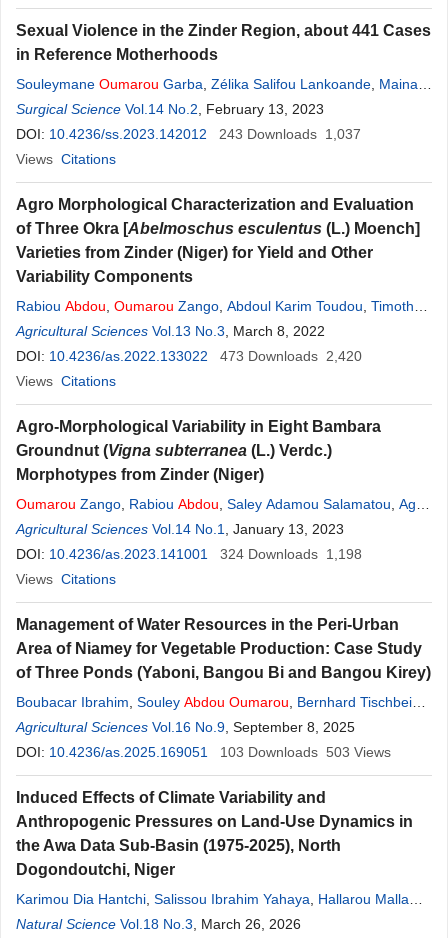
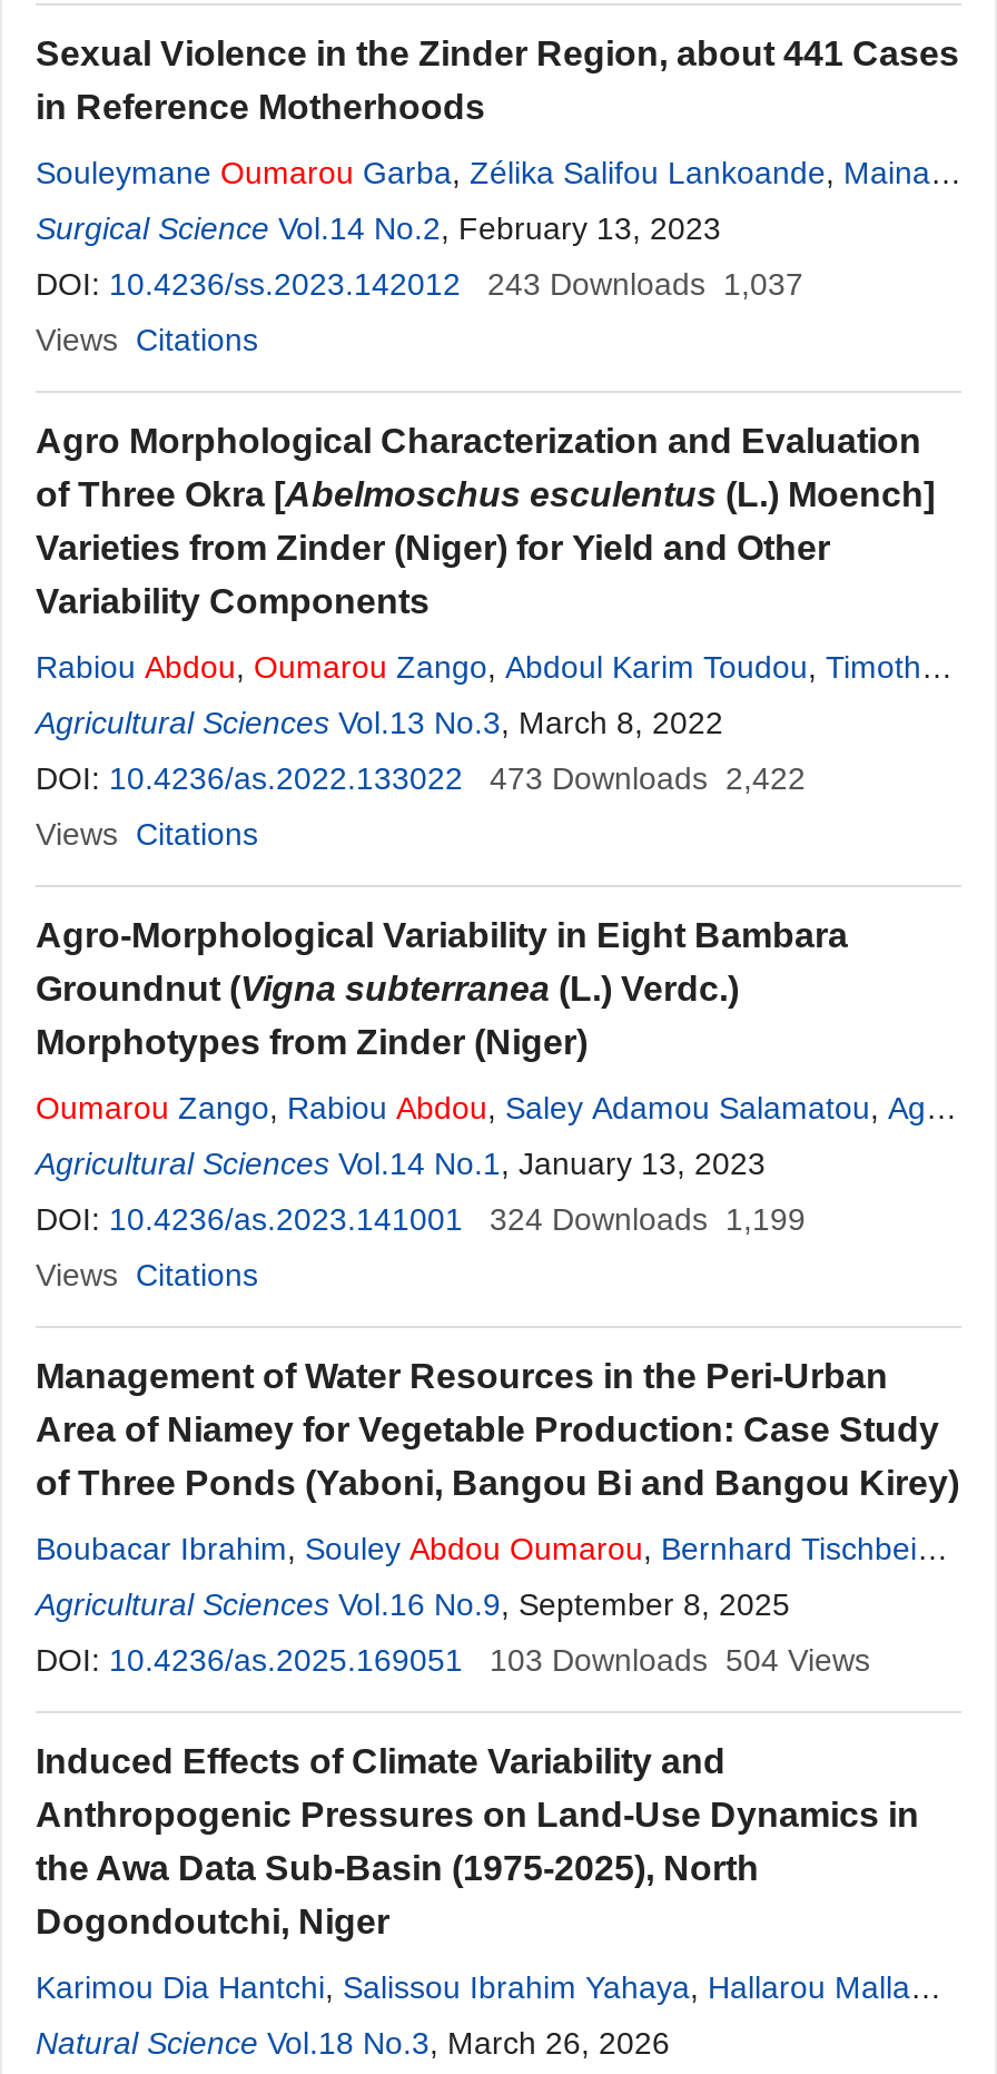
- DOI: 10.4236/as.2022.133022 473 Downloads 2,420
+ DOI: 10.4236/as.2022.133022 473 Downloads 2,422

- DOI: 10.4236/as.2023.141001 324 Downloads 1,198
+ DOI: 10.4236/as.2023.141001 324 Downloads 1,199

- 103 Downloads 503 Views
+ 103 Downloads 504 Views
